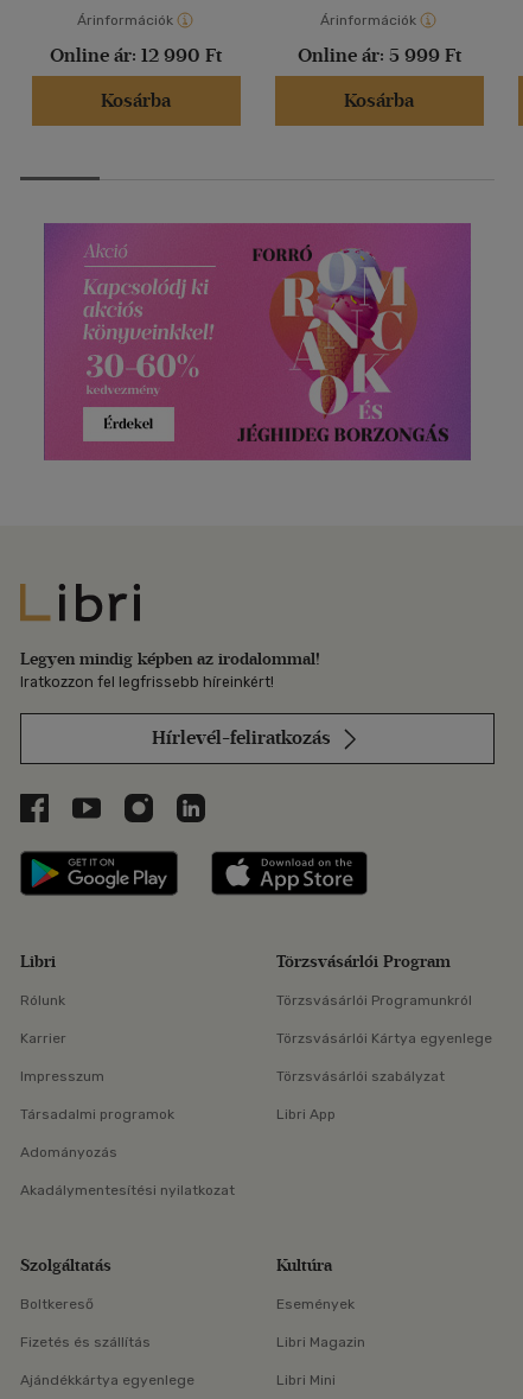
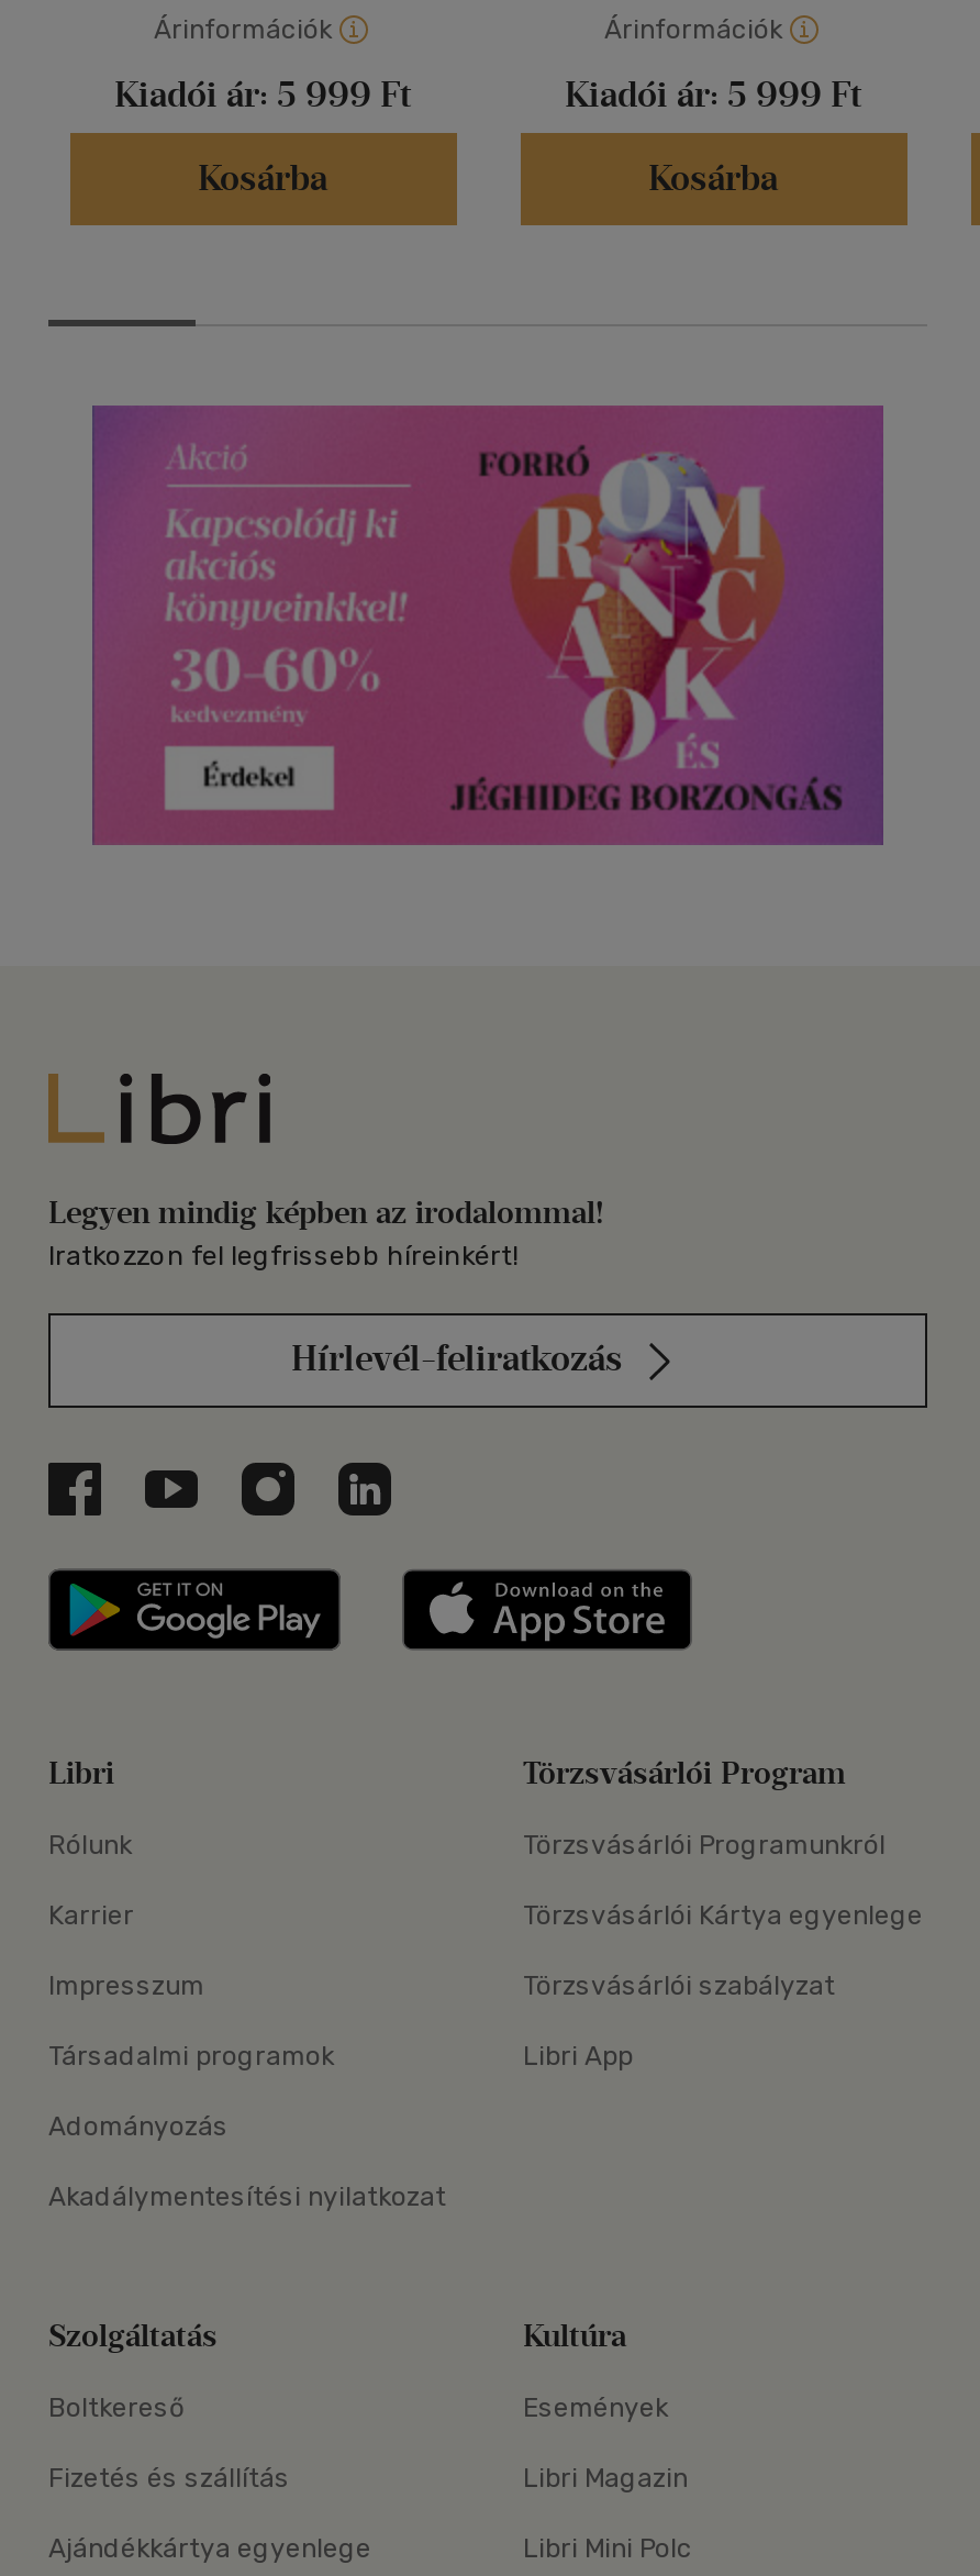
- Online ár: 12 990 Ft
+ Kiadói ár: 5 999 Ft

- Online ár: 5 999 Ft
+ Kiadói ár: 5 999 Ft

- Libri Mini
+ Libri Mini Polc
